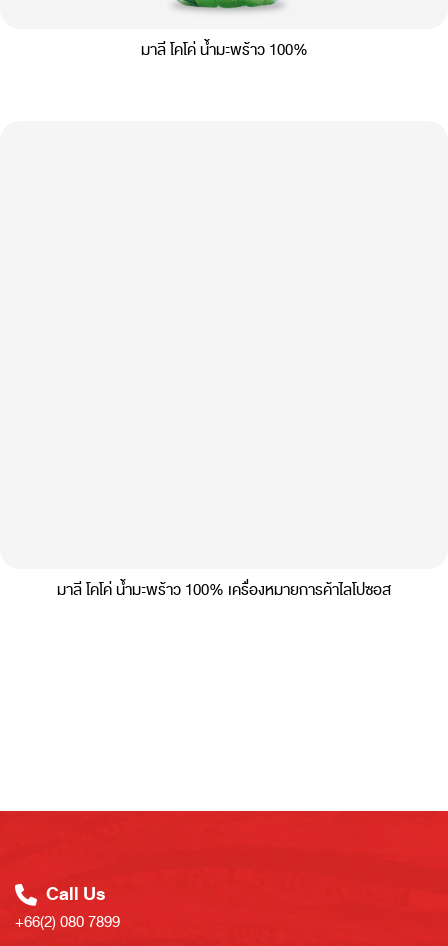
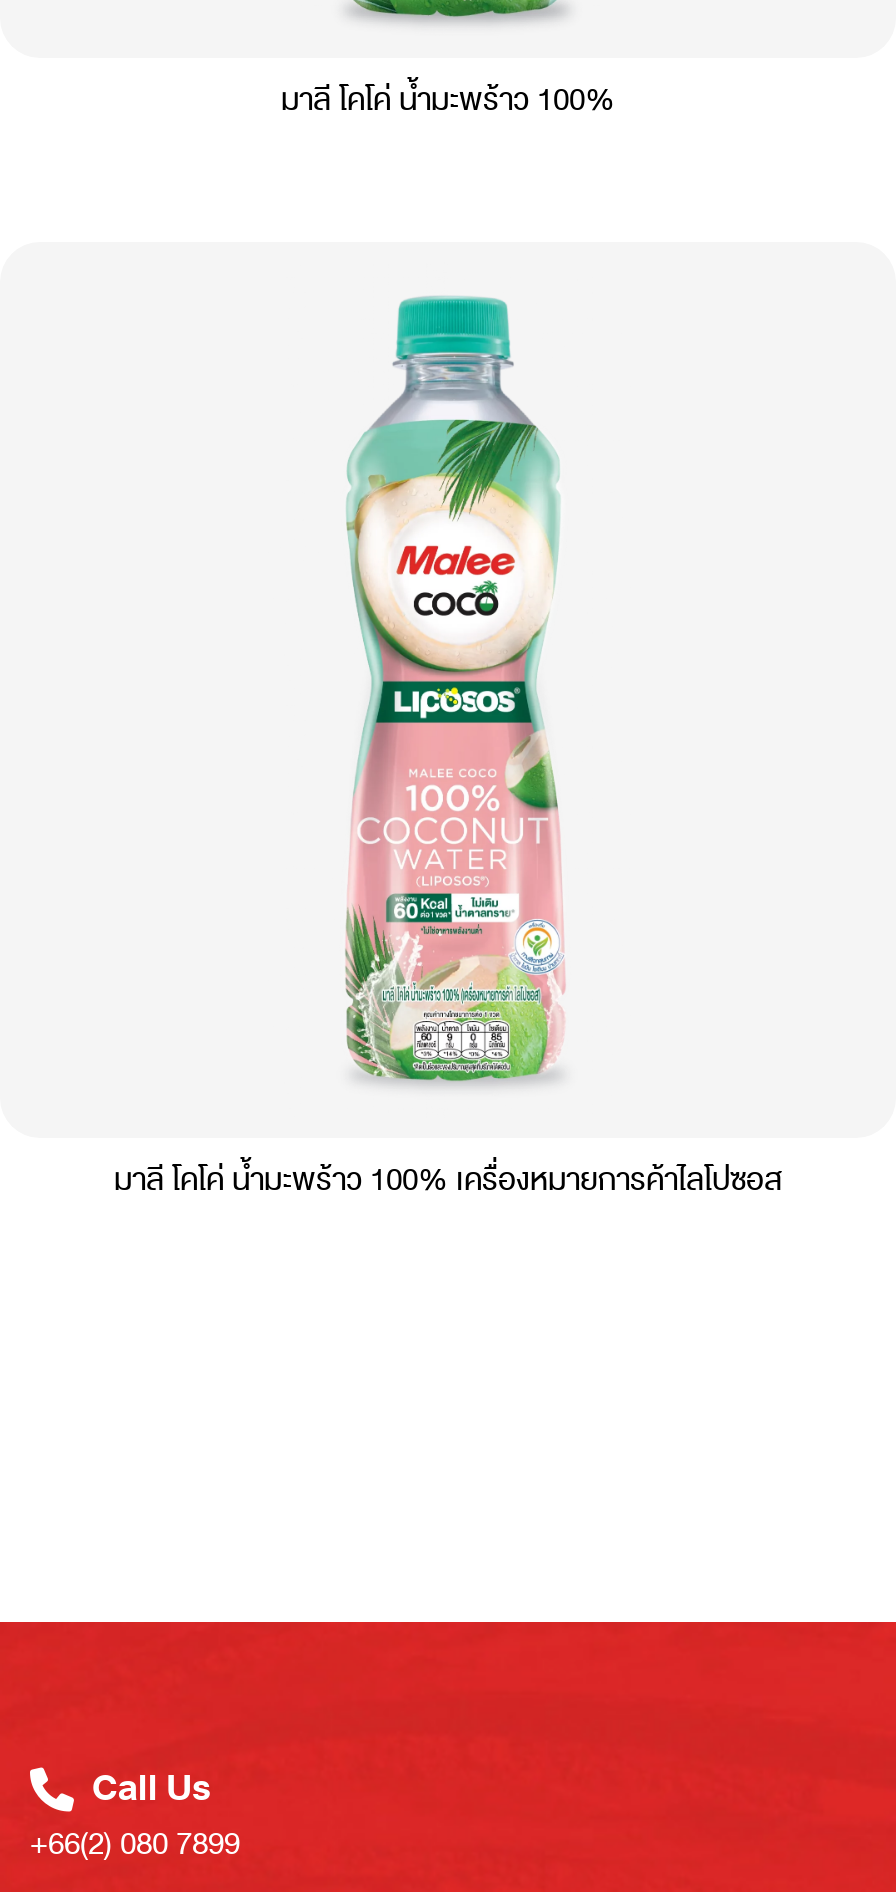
+ [image]
